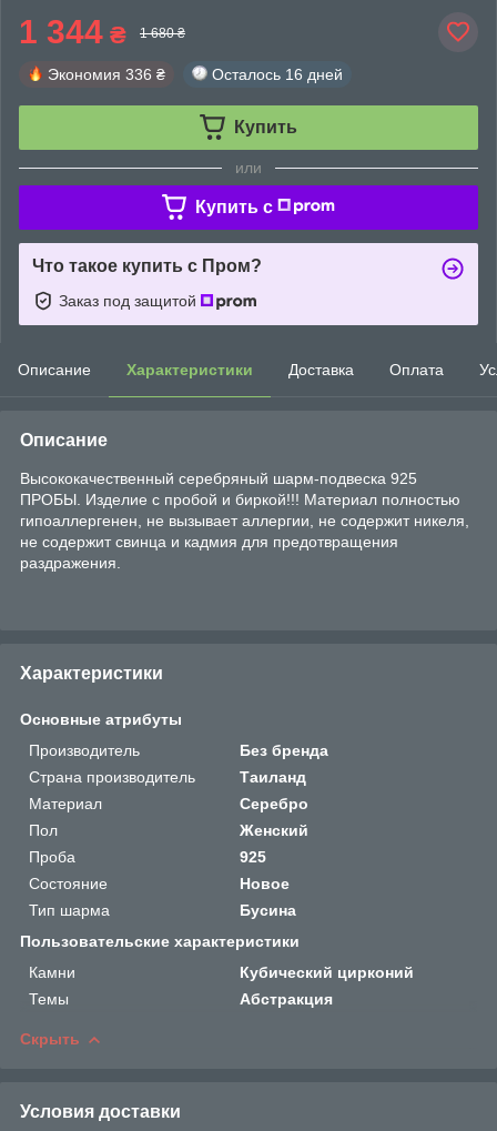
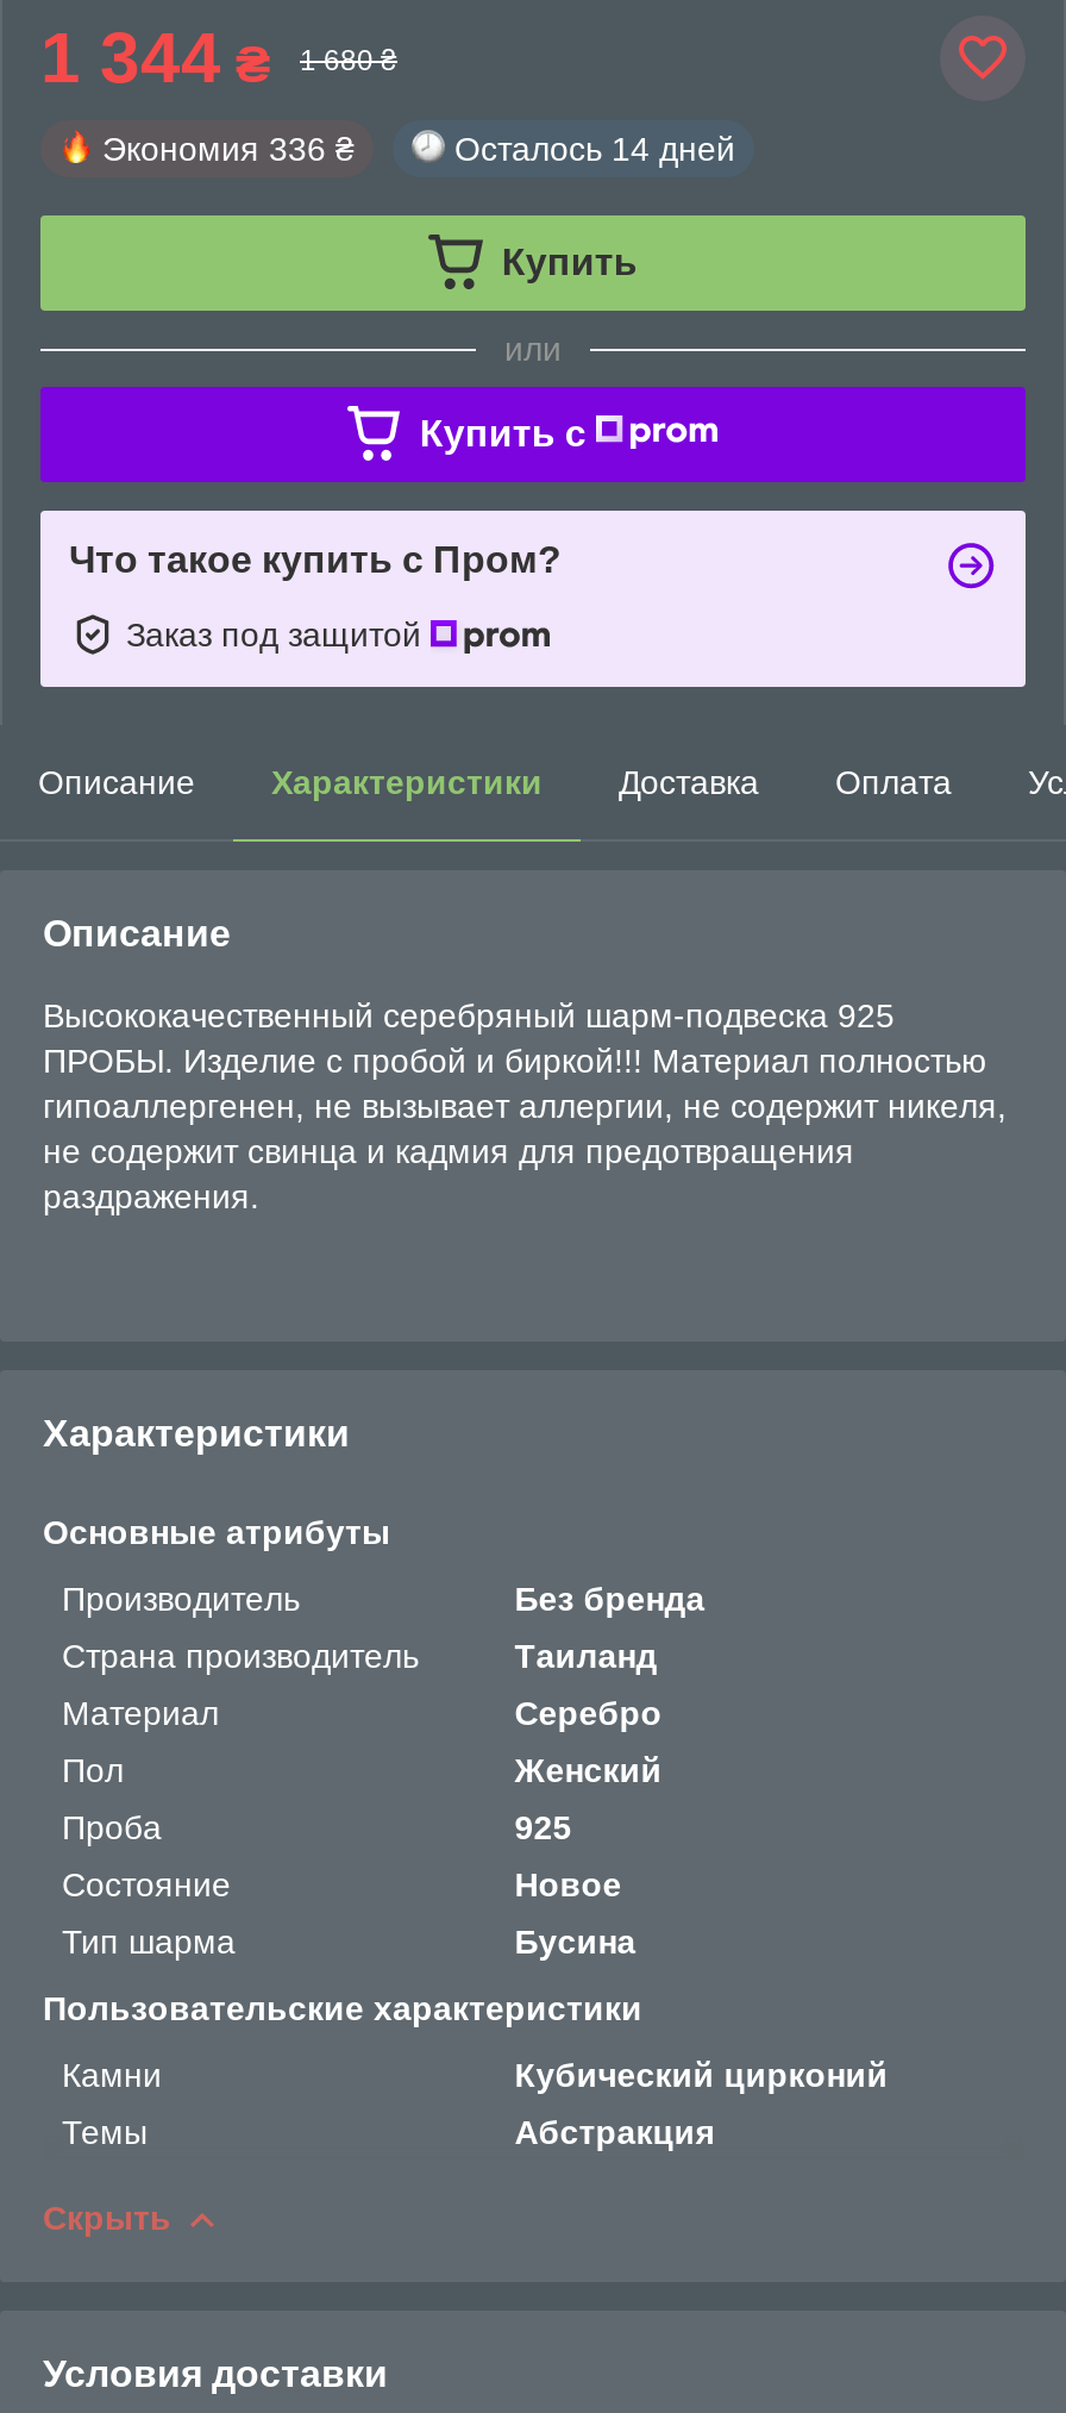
- Осталось 16 дней
+ Осталось 14 дней
